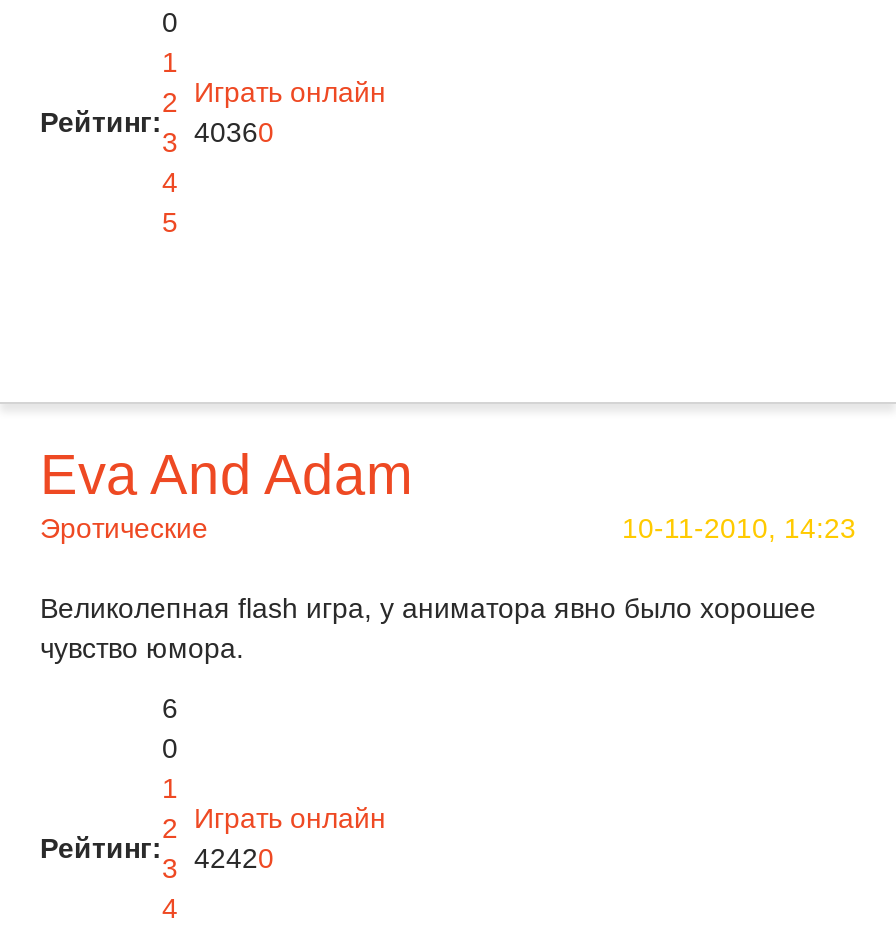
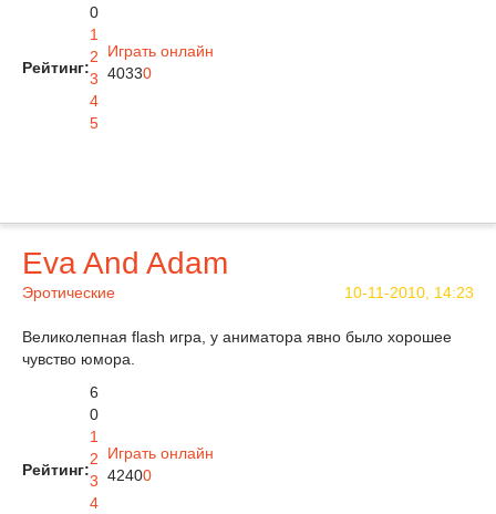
- Рейтинг: 3 40360
+ Рейтинг: 3 40330

- Рейтинг: 3 42420
+ Рейтинг: 3 42400
